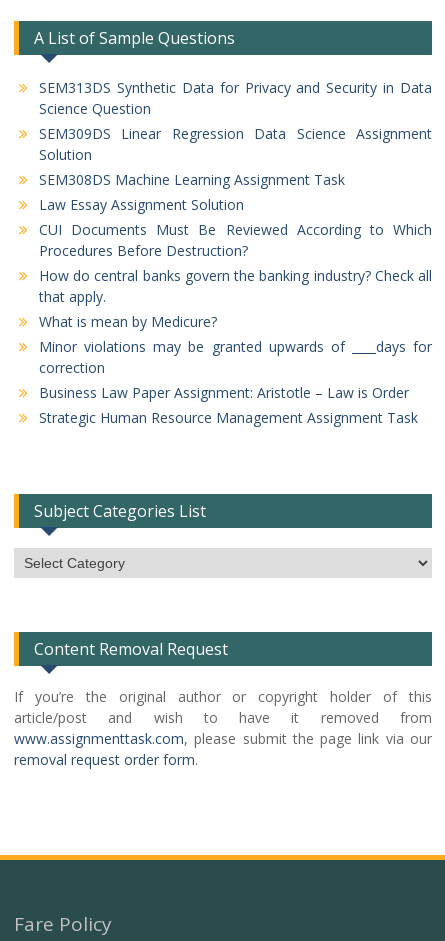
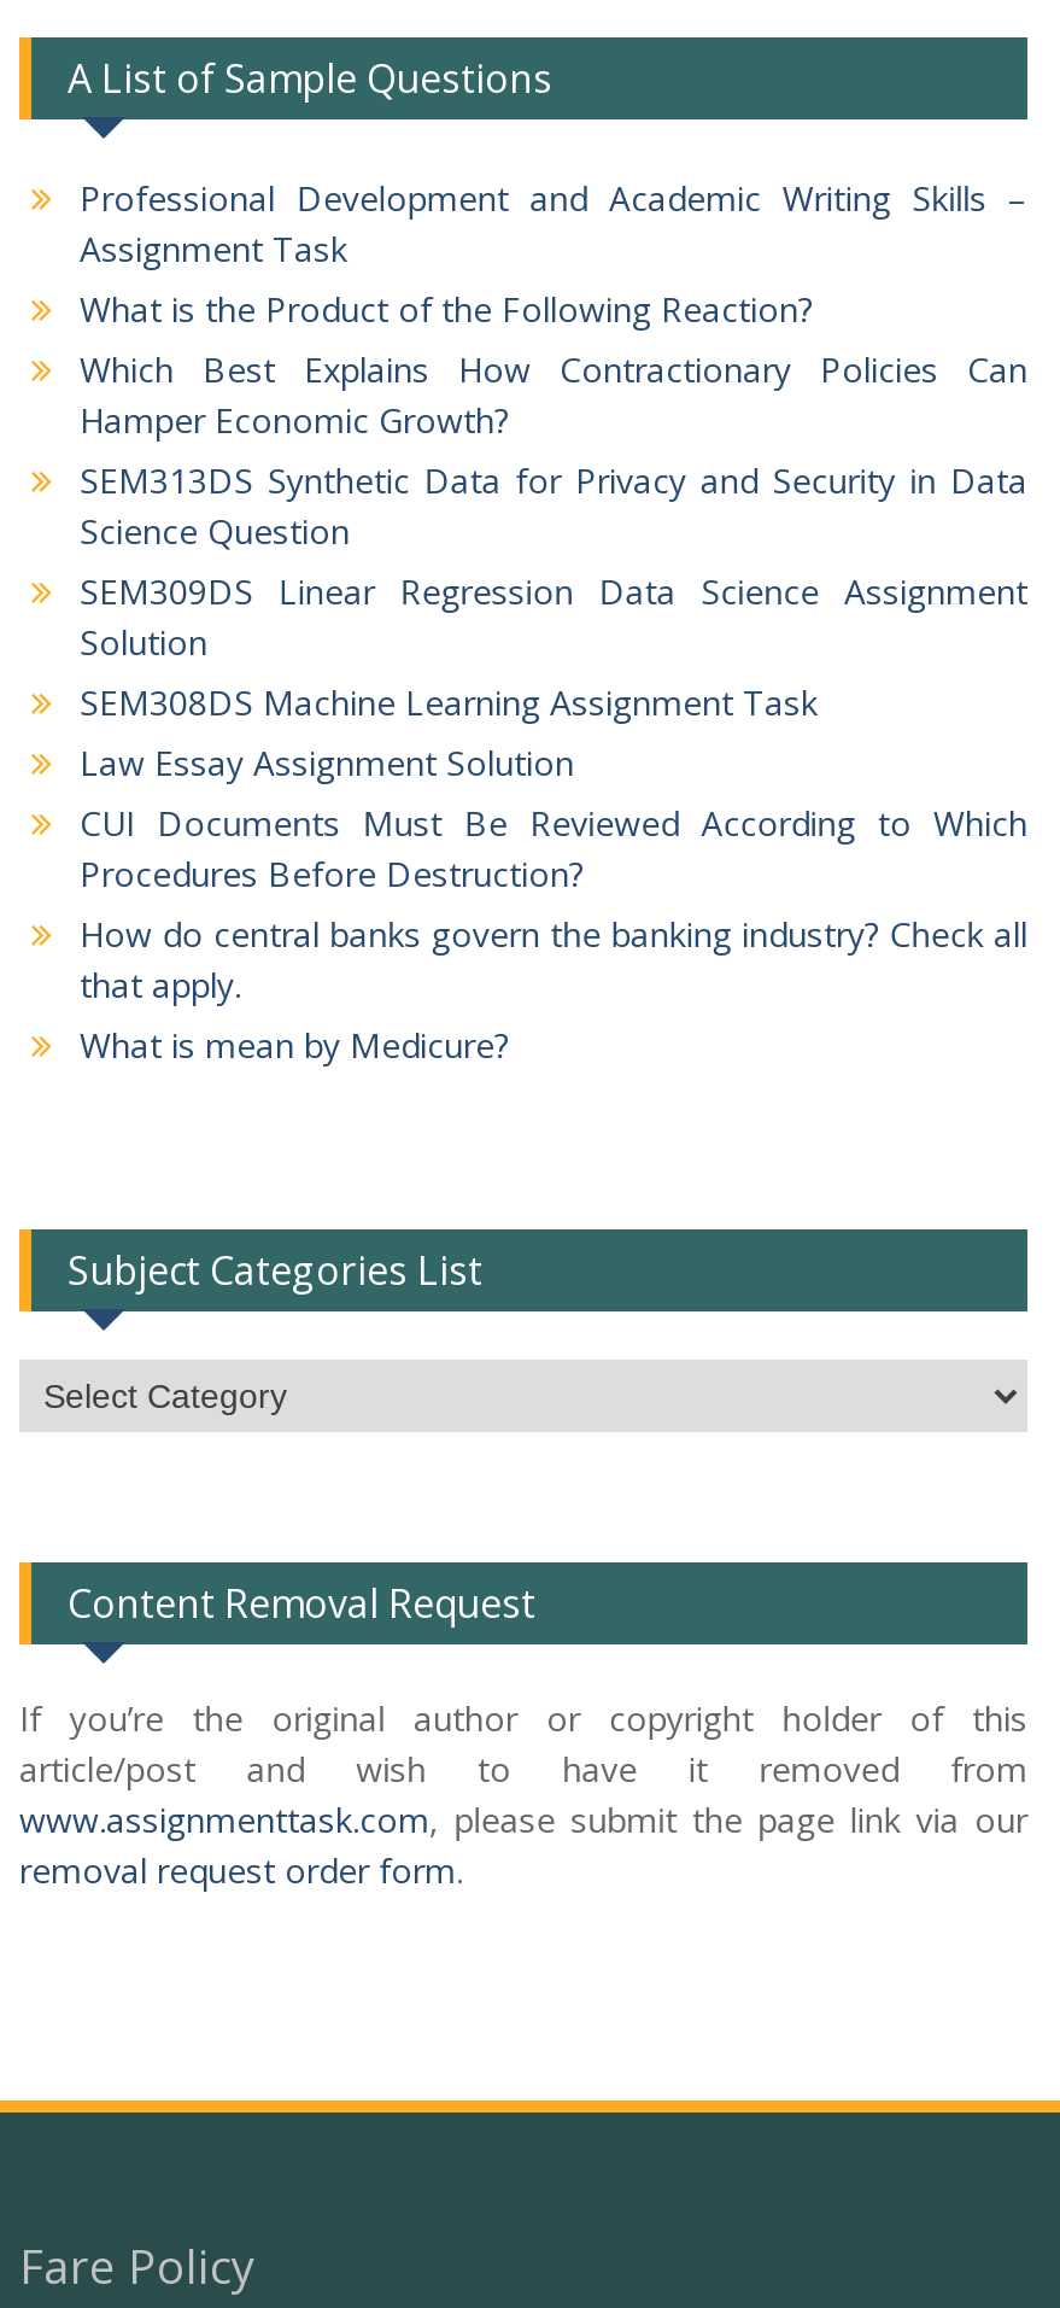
+ Professional Development and Academic Writing Skills –
+ Assignment Task
+ What is the Product of the Following Reaction?
+ Which Best Explains How Contractionary Policies Can
+ Hamper Economic Growth?

moved down: SEM313DS Synthetic Data for Privacy and Security in Data | Science Question | SEM309DS Linear Regression Data Science Assignment | ... | that apply. | What is mean by Medicure?

- Minor violations may be granted upwards of ____days for
- correction
- Business Law Paper Assignment: Aristotle – Law is Order
- Strategic Human Resource Management Assignment Task
